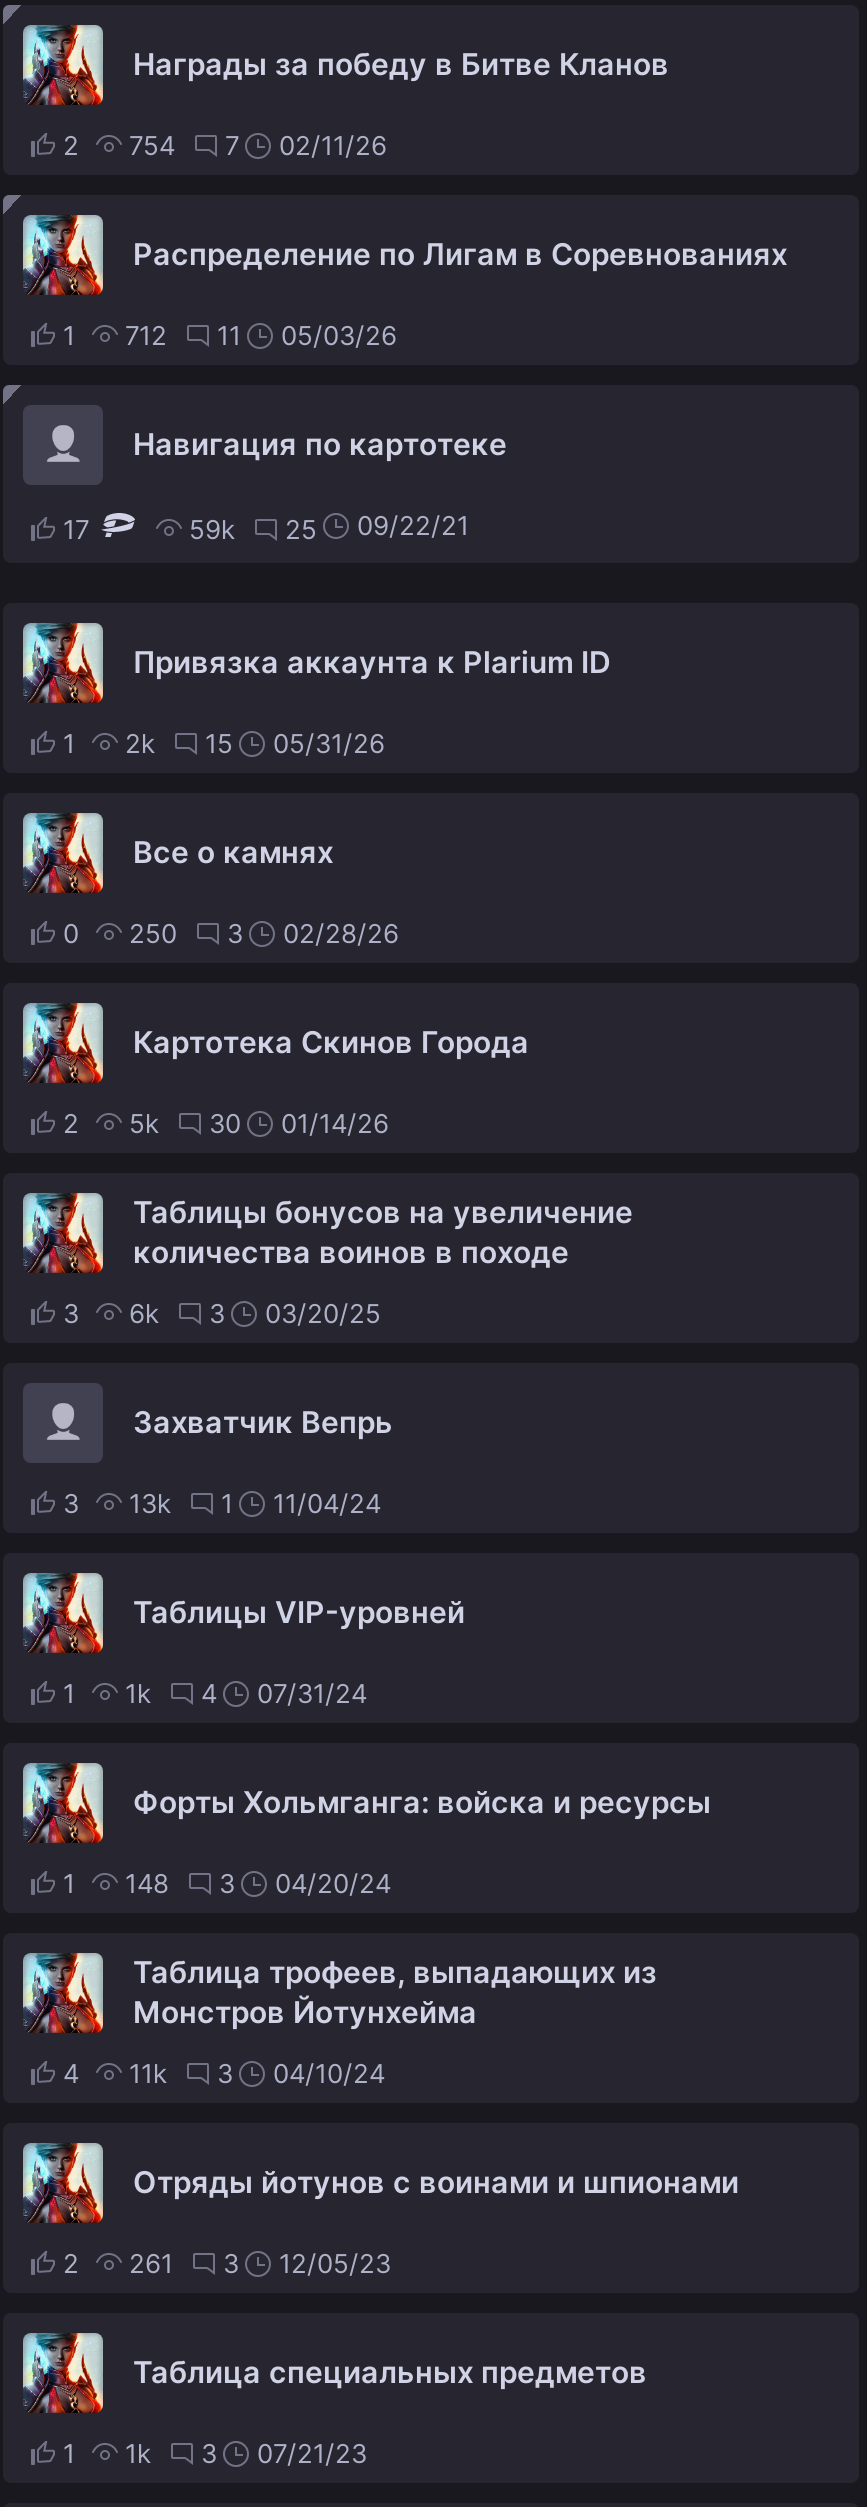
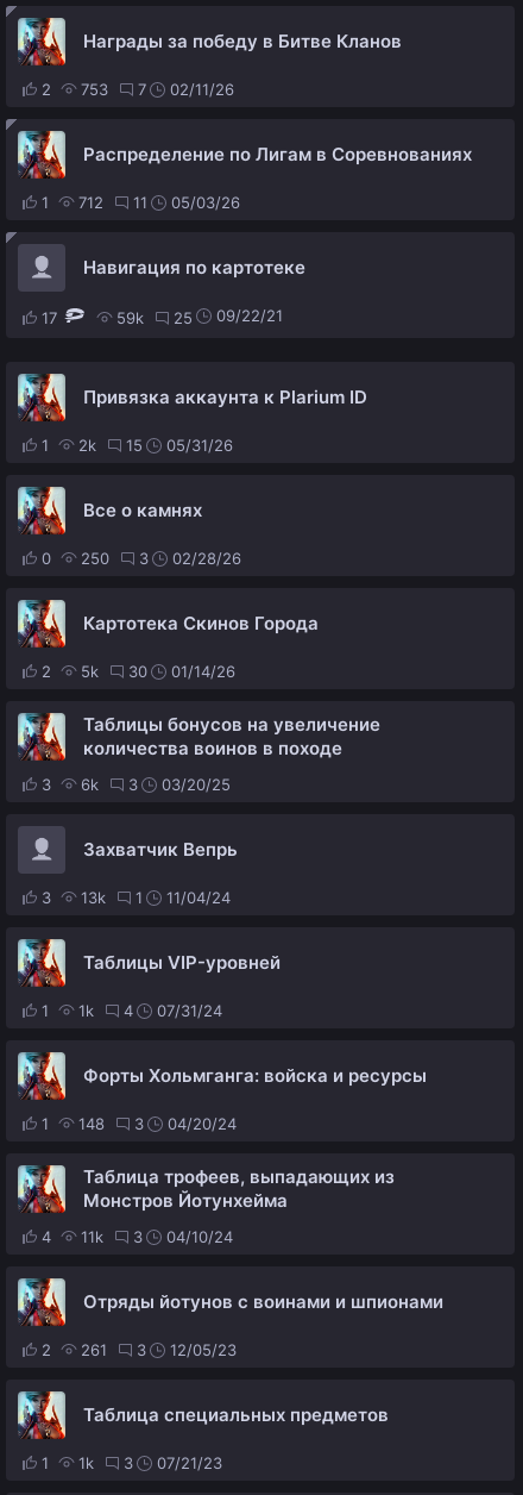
- 2 754 7 02/11/26
+ 2 753 7 02/11/26
